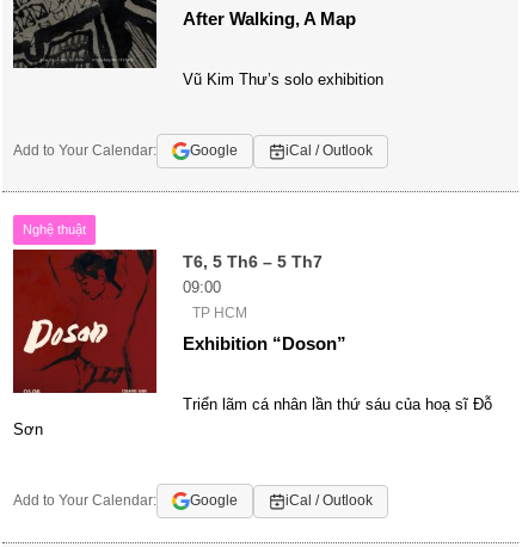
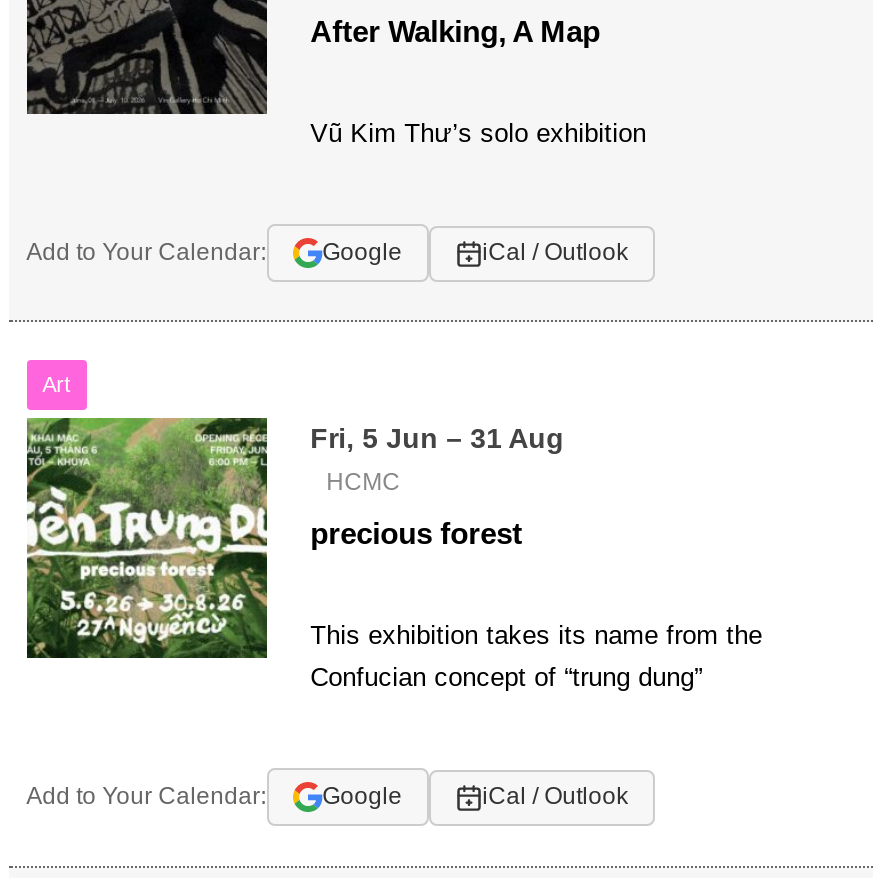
- [image]
- Nghệ thuật
- T6, 5 Th6 – 5 Th7
- 09:00
- TP HCM
- Exhibition “Doson”
- Triển lãm cá nhân lần thứ sáu của hoạ sĩ Đỗ
- Sơn
+ [image]
+ Art
+ Fri, 5 Jun – 31 Aug
+ HCMC
+ precious forest
+ This exhibition takes its name from the
+ Confucian concept of “trung dung”
